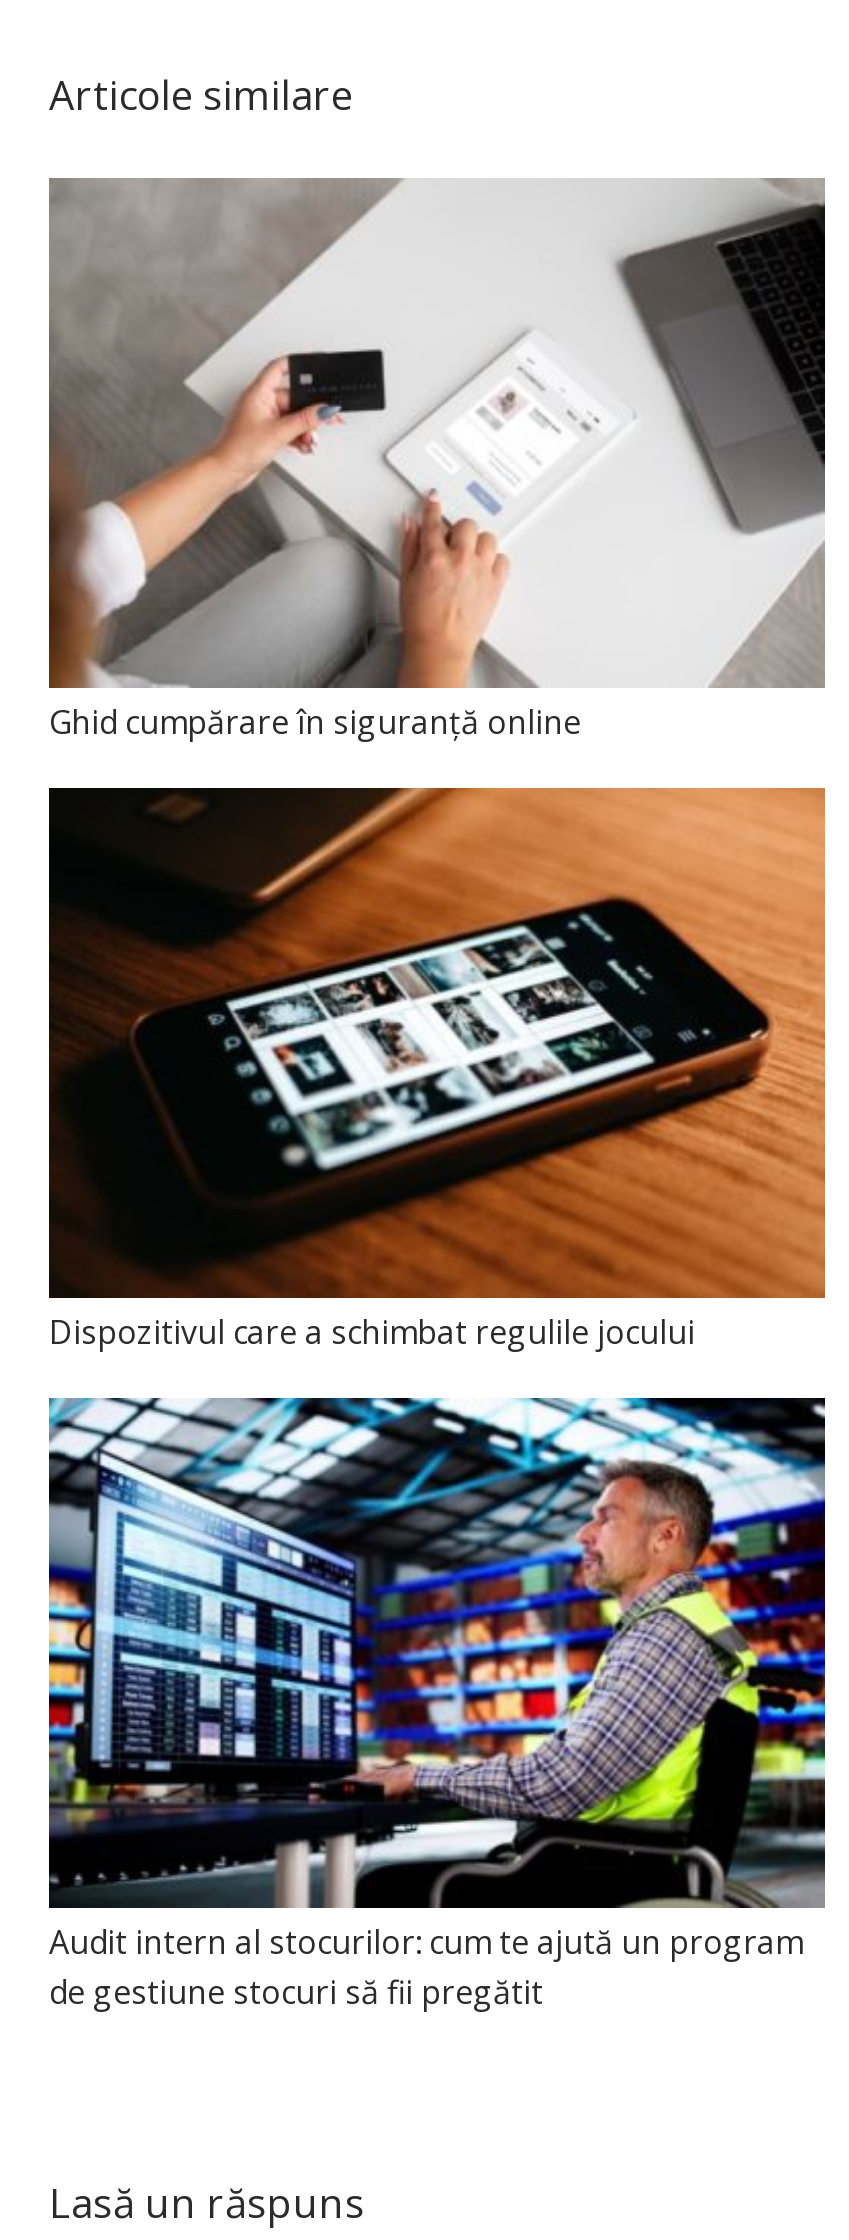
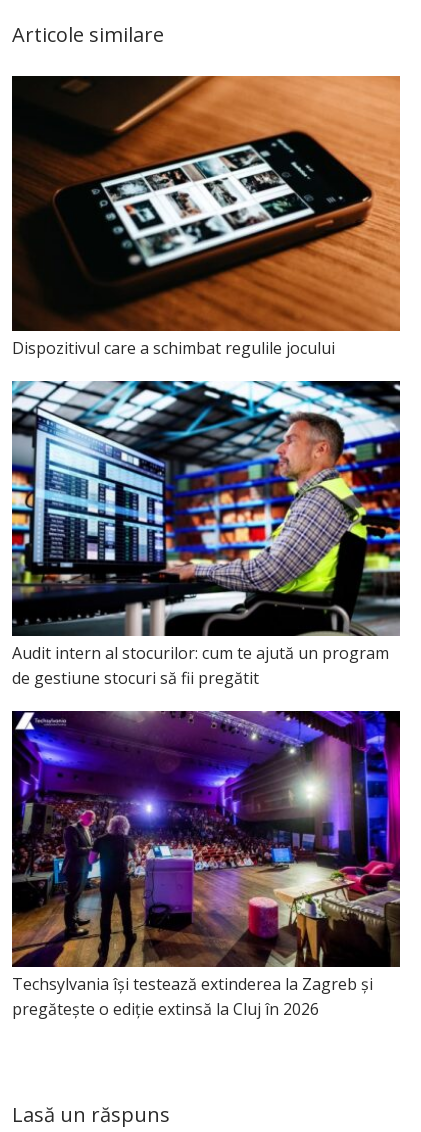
- [image]
- Ghid cumpărare în siguranță online

moved up: [image] | Dispozitivul care a schimbat regulile jocului | Audit intern al stocurilor: cum te ajută un program | de gestiune stocuri să fii pregătit

+ [image]
+ Techsylvania își testează extinderea la Zagreb și
+ pregătește o ediție extinsă la Cluj în 2026
